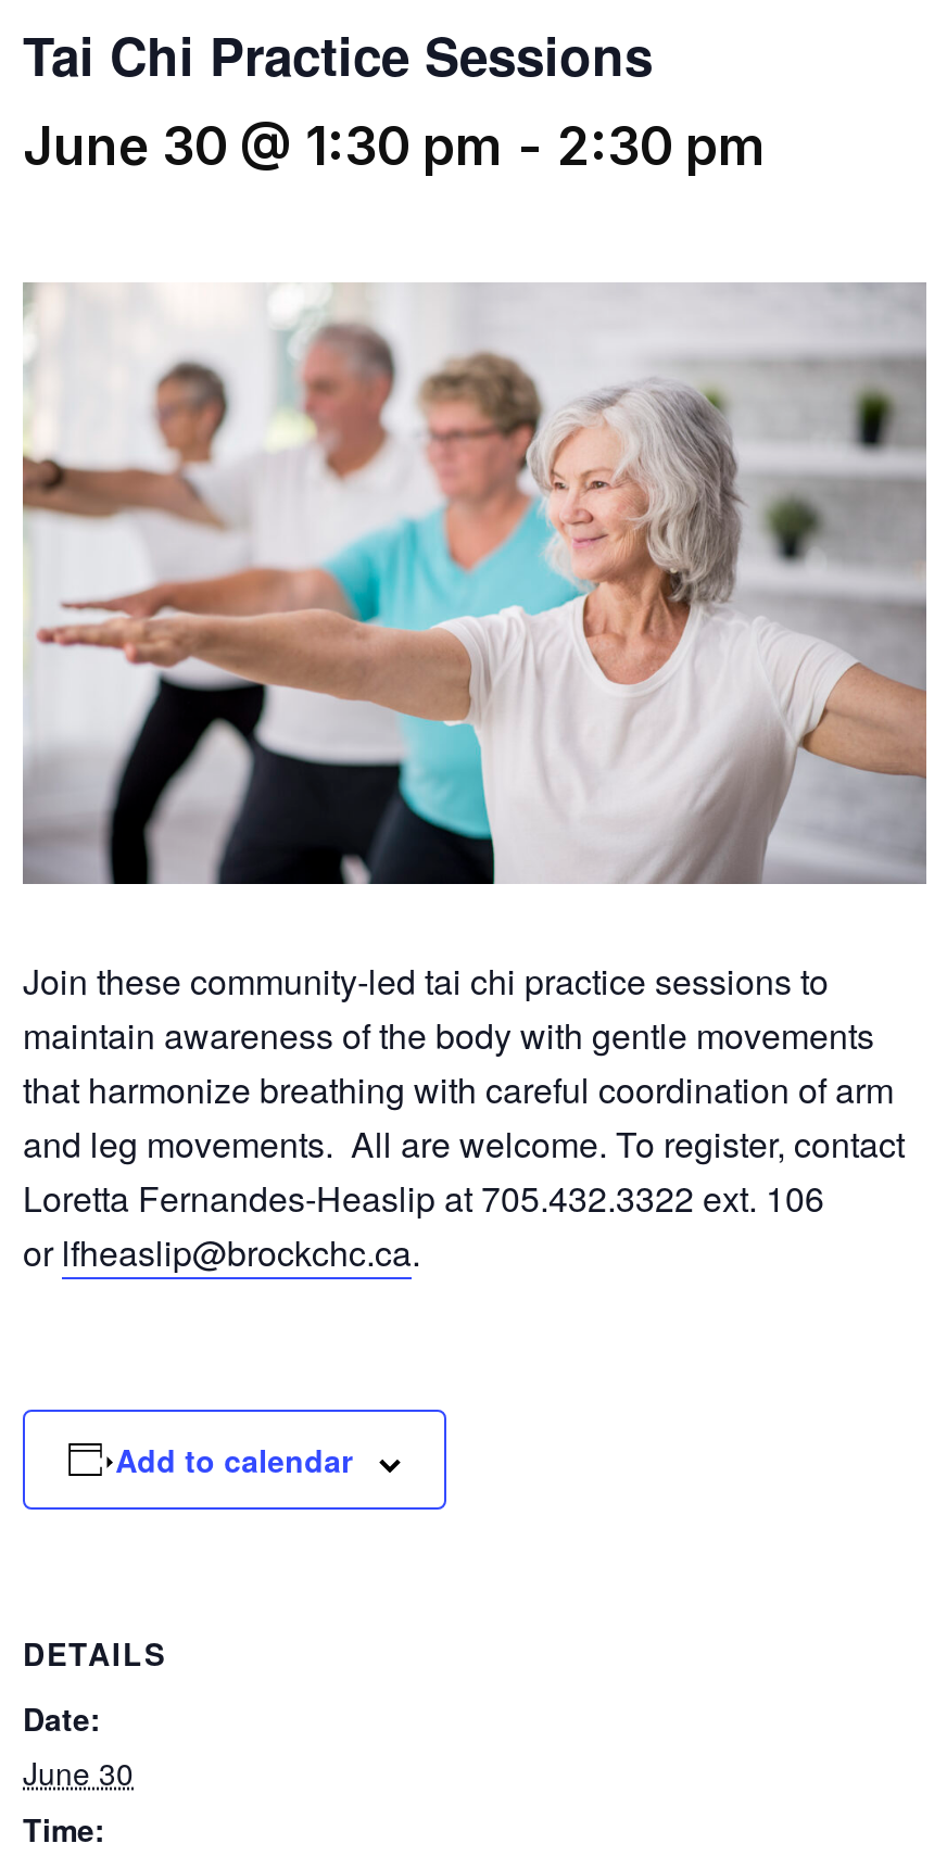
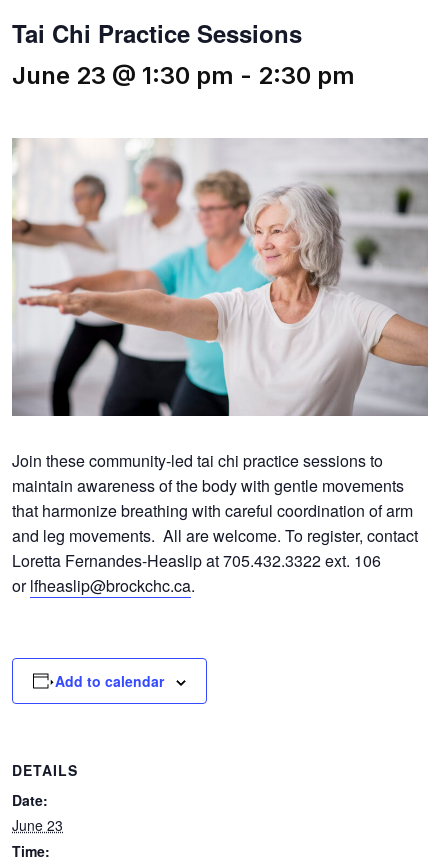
- June 30 @ 1:30 pm - 2:30 pm
+ June 23 @ 1:30 pm - 2:30 pm

- June 30
+ June 23
